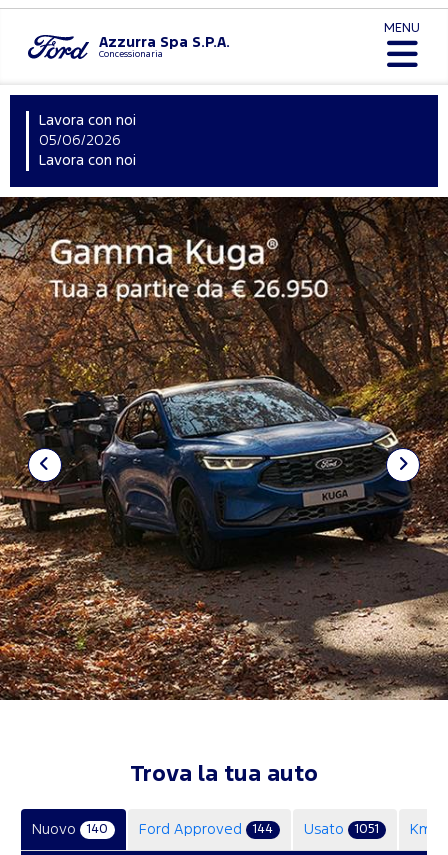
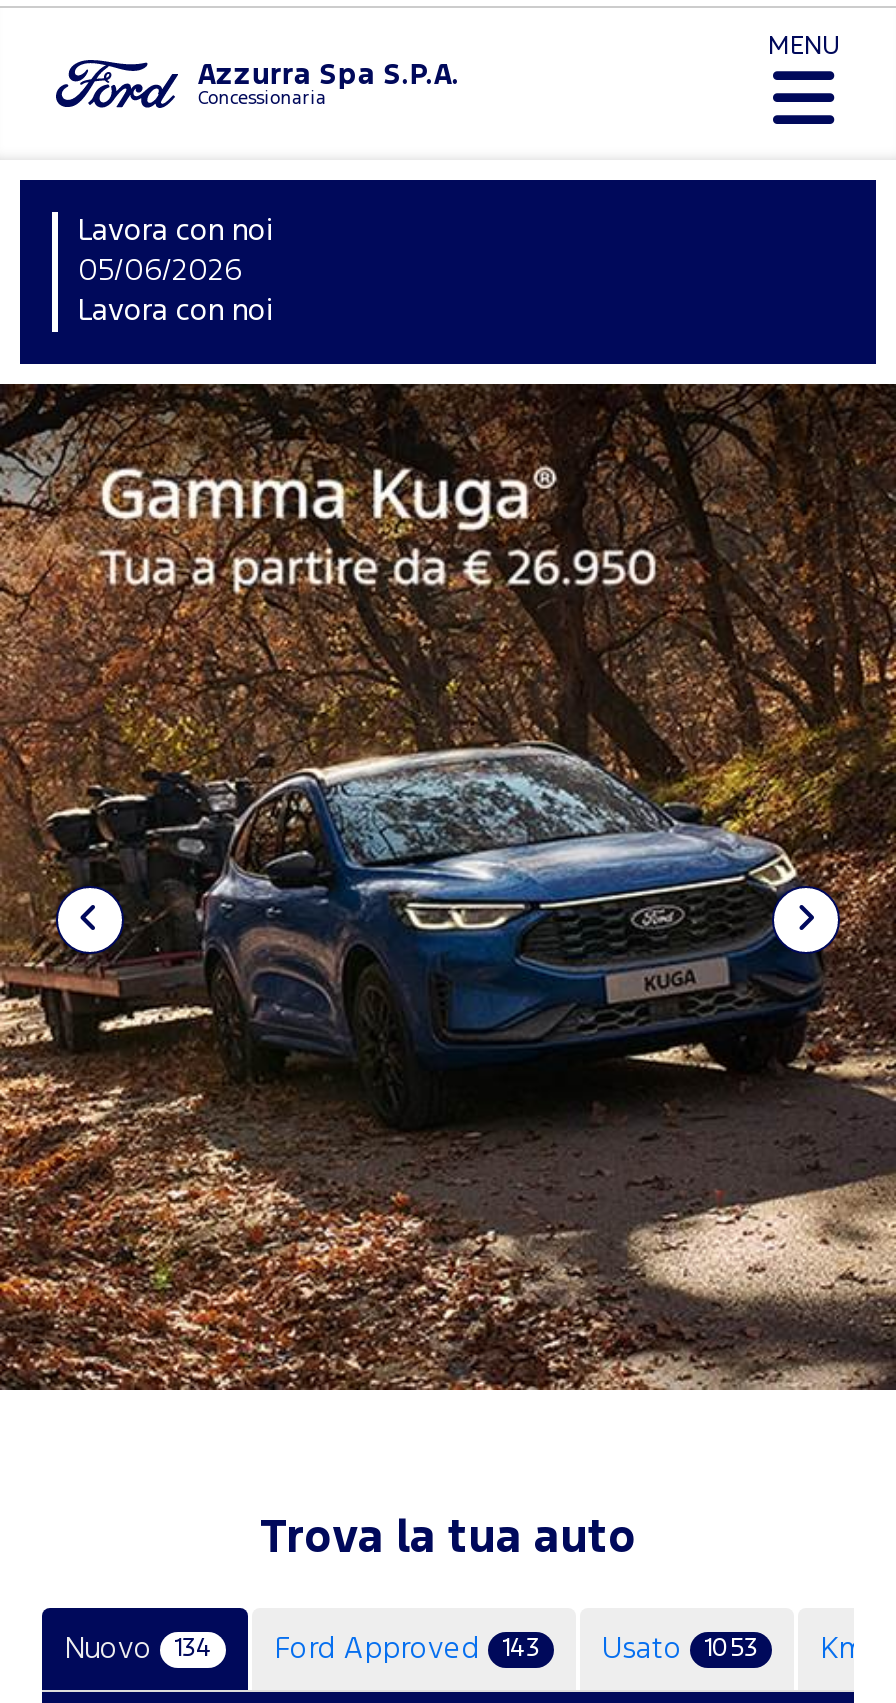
- Nuovo 140
+ Nuovo 134

- Ford Approved 144
+ Ford Approved 143

- Usato 1051
+ Usato 1053
